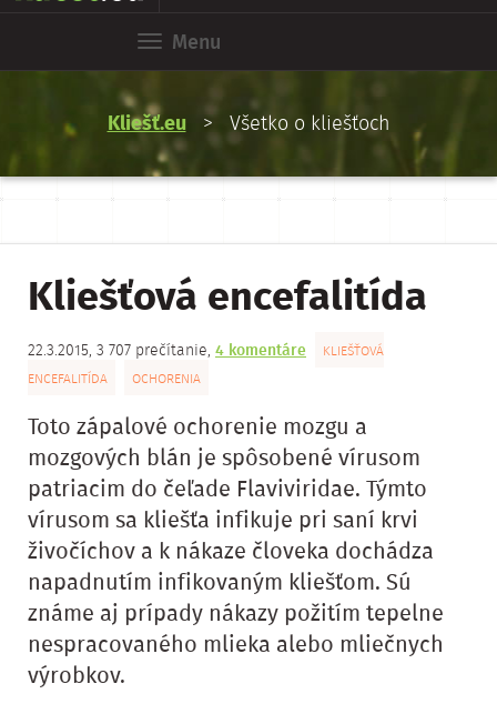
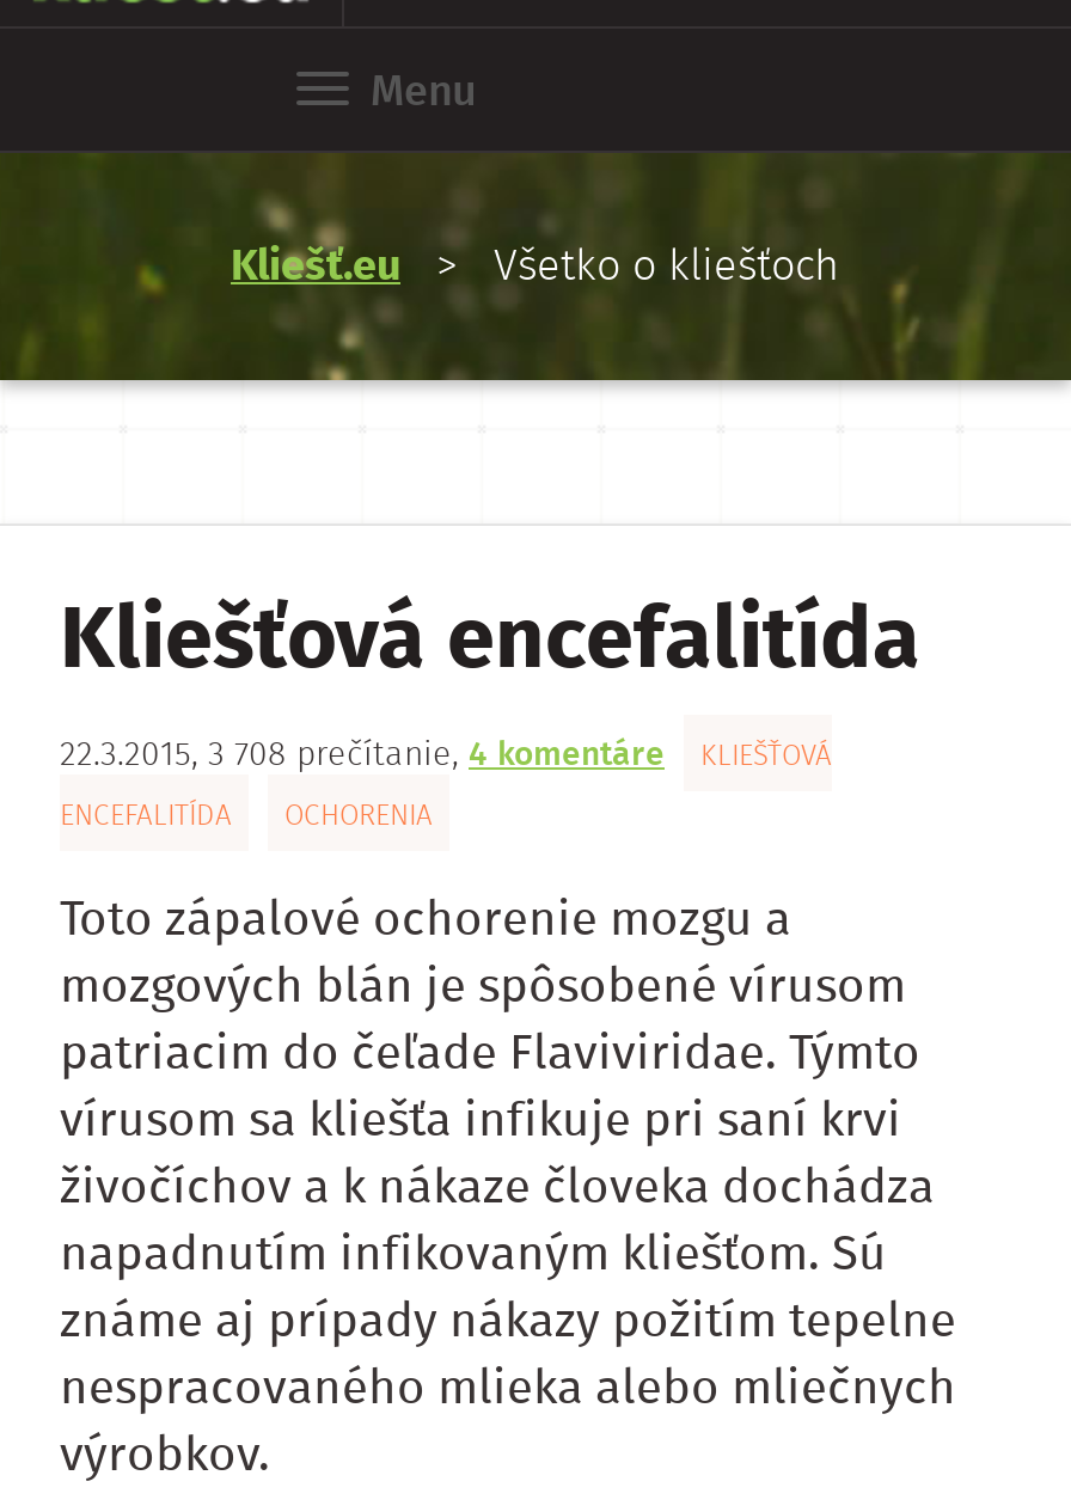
- 22.3.2015, 3 707 prečítanie, 4 komentáre
+ 22.3.2015, 3 708 prečítanie, 4 komentáre
